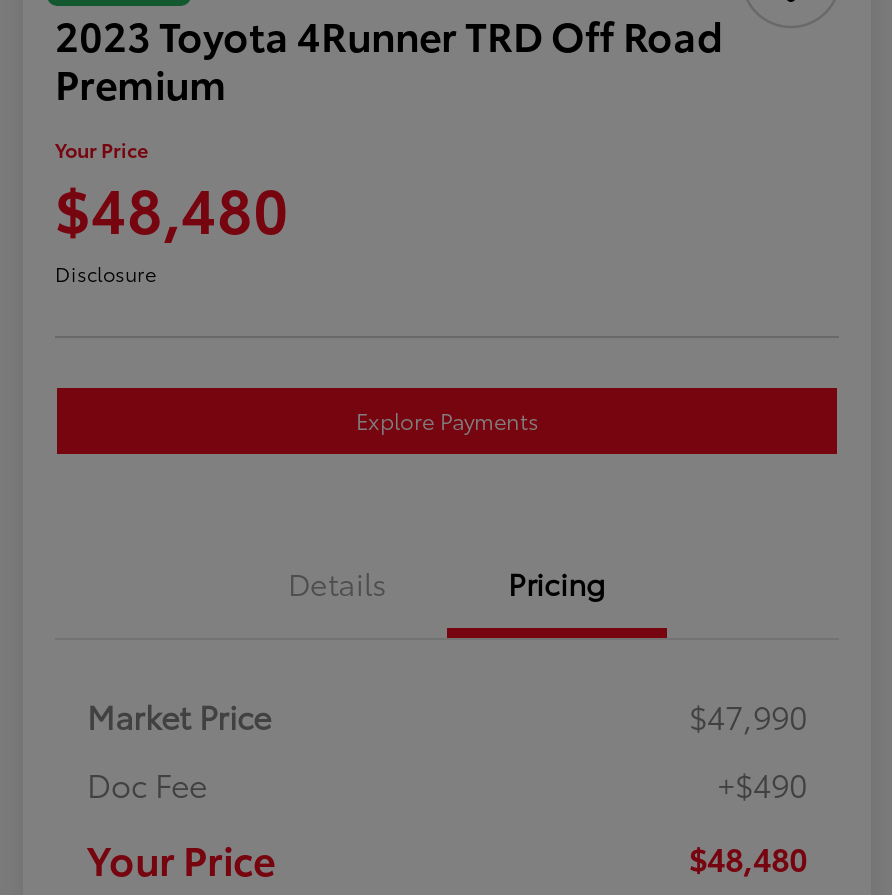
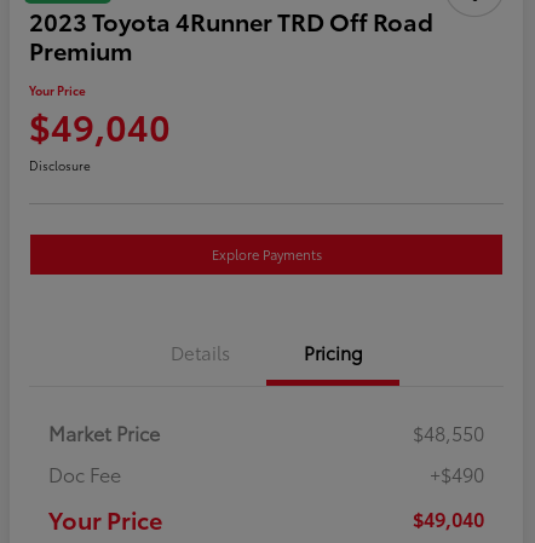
- $48,480
+ $49,040

- $47,990
+ $48,550

- $48,480
+ $49,040
